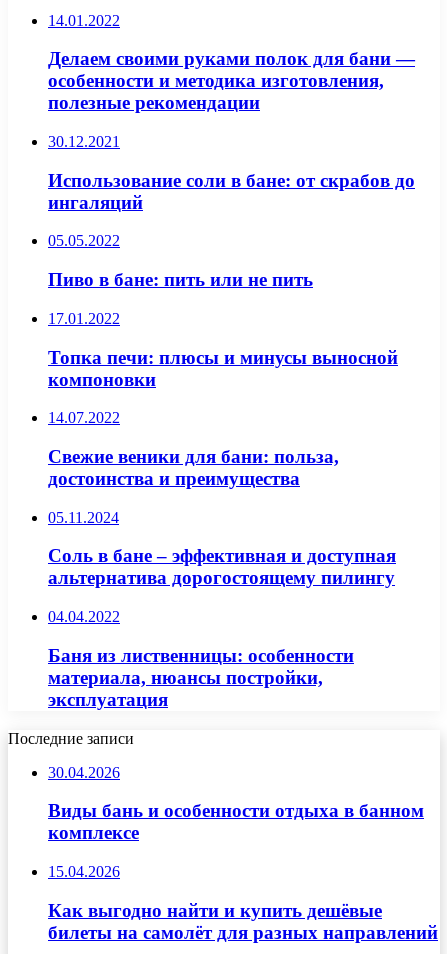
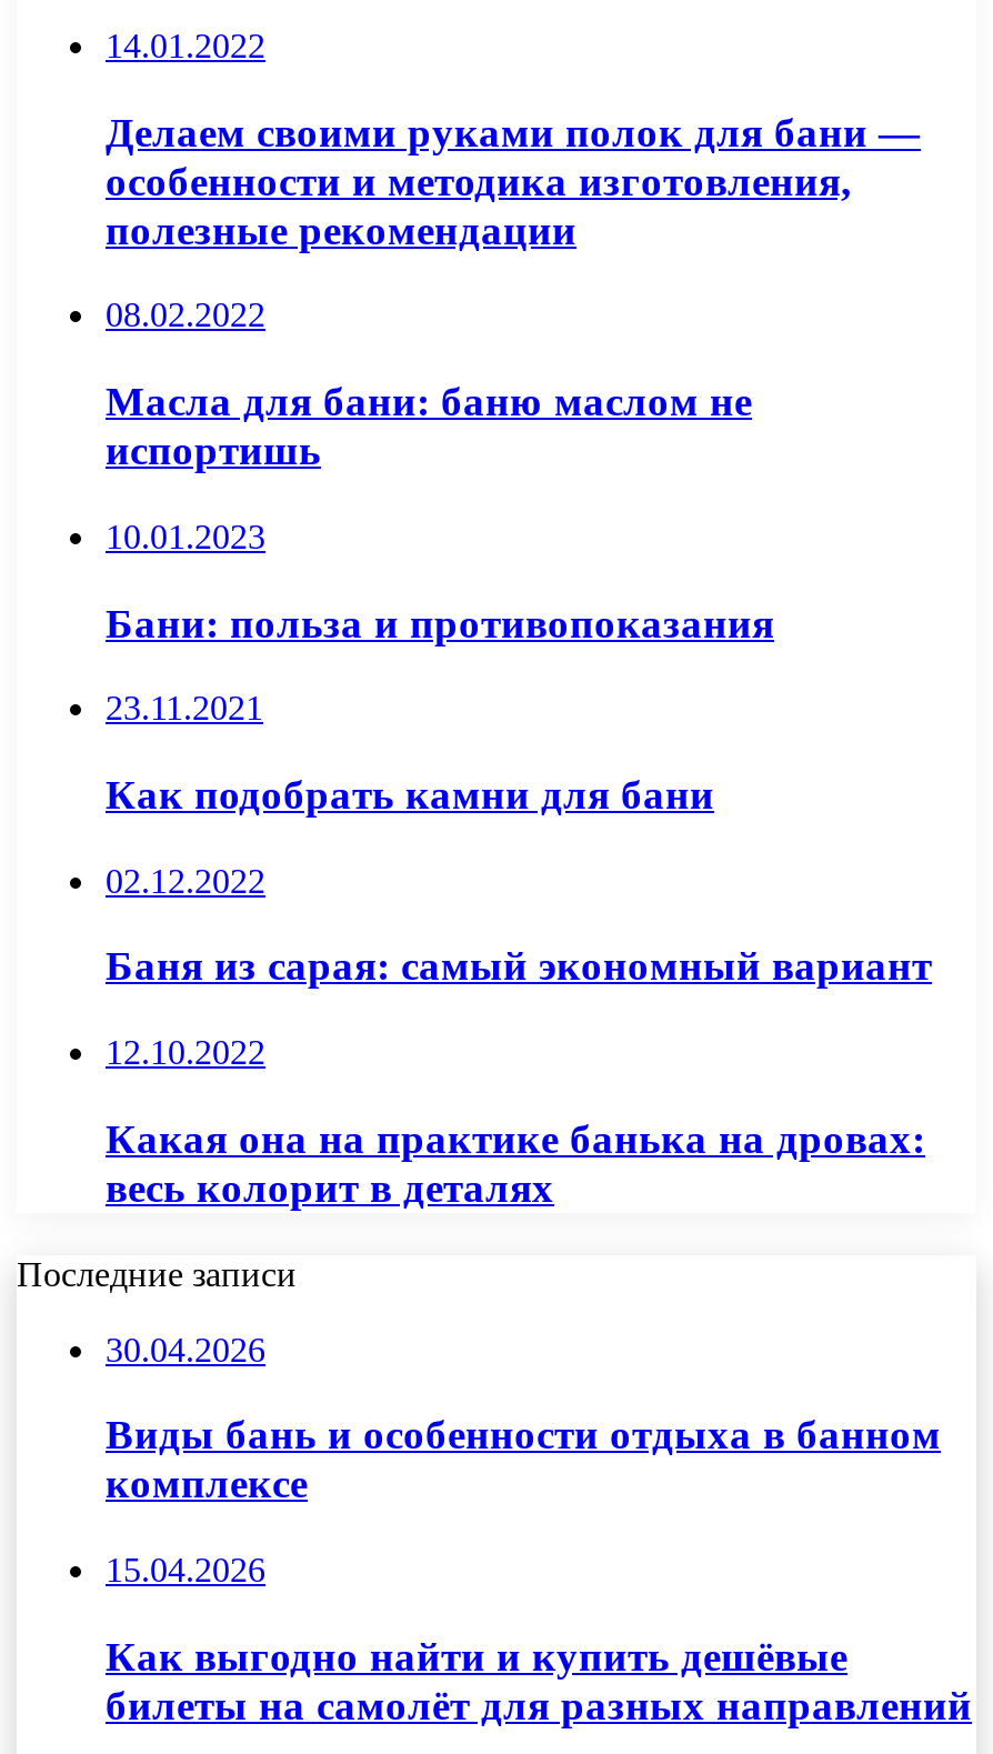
- 30.12.2021
- Использование соли в бане: от скрабов до
- ингаляций
- 05.05.2022
- Пиво в бане: пить или не пить
- 17.01.2022
- Топка печи: плюсы и минусы выносной
- компоновки
- 14.07.2022
- Свежие веники для бани: польза,
- достоинства и преимущества
- 05.11.2024
- Соль в бане – эффективная и доступная
- альтернатива дорогостоящему пилингу
- 04.04.2022
- Баня из лиственницы: особенности
- материала, нюансы постройки,
- эксплуатация
+ 08.02.2022
+ Масла для бани: баню маслом не
+ испортишь
+ 10.01.2023
+ Бани: польза и противопоказания
+ 23.11.2021
+ Как подобрать камни для бани
+ 02.12.2022
+ Баня из сарая: самый экономный вариант
+ 12.10.2022
+ Какая она на практике банька на дровах:
+ весь колорит в деталях
